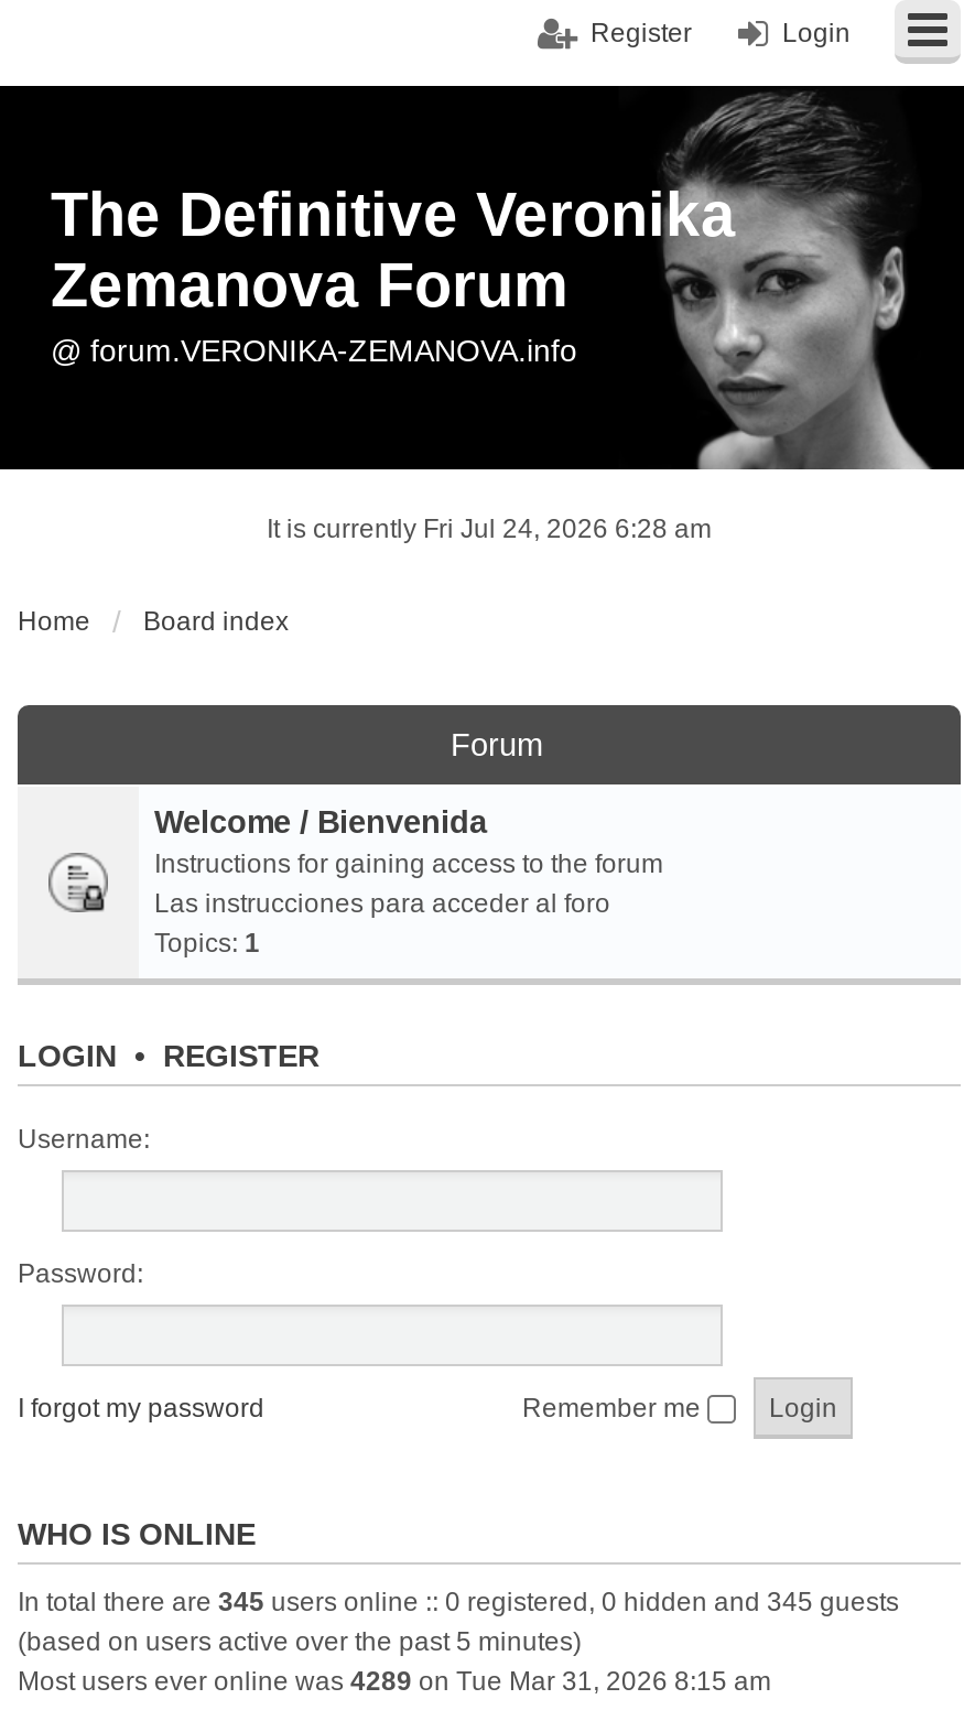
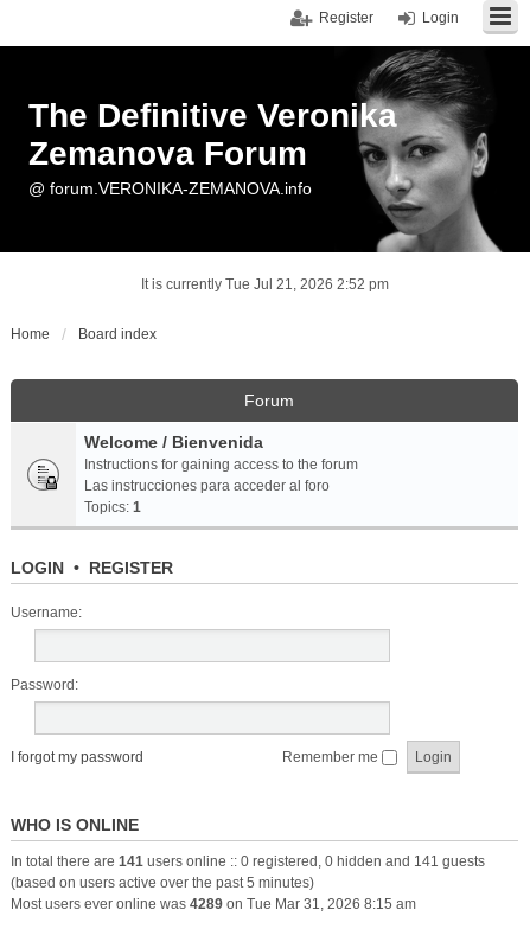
- It is currently Fri Jul 24, 2026 6:28 am
+ It is currently Tue Jul 21, 2026 2:52 pm

- In total there are 345 users online :: 0 registered, 0 hidden and 345 guests
+ In total there are 141 users online :: 0 registered, 0 hidden and 141 guests
